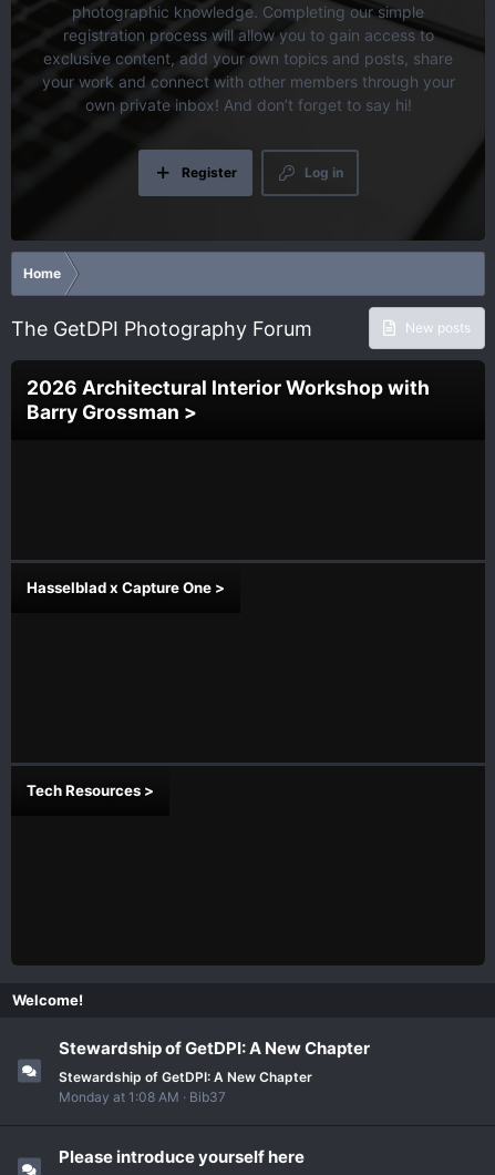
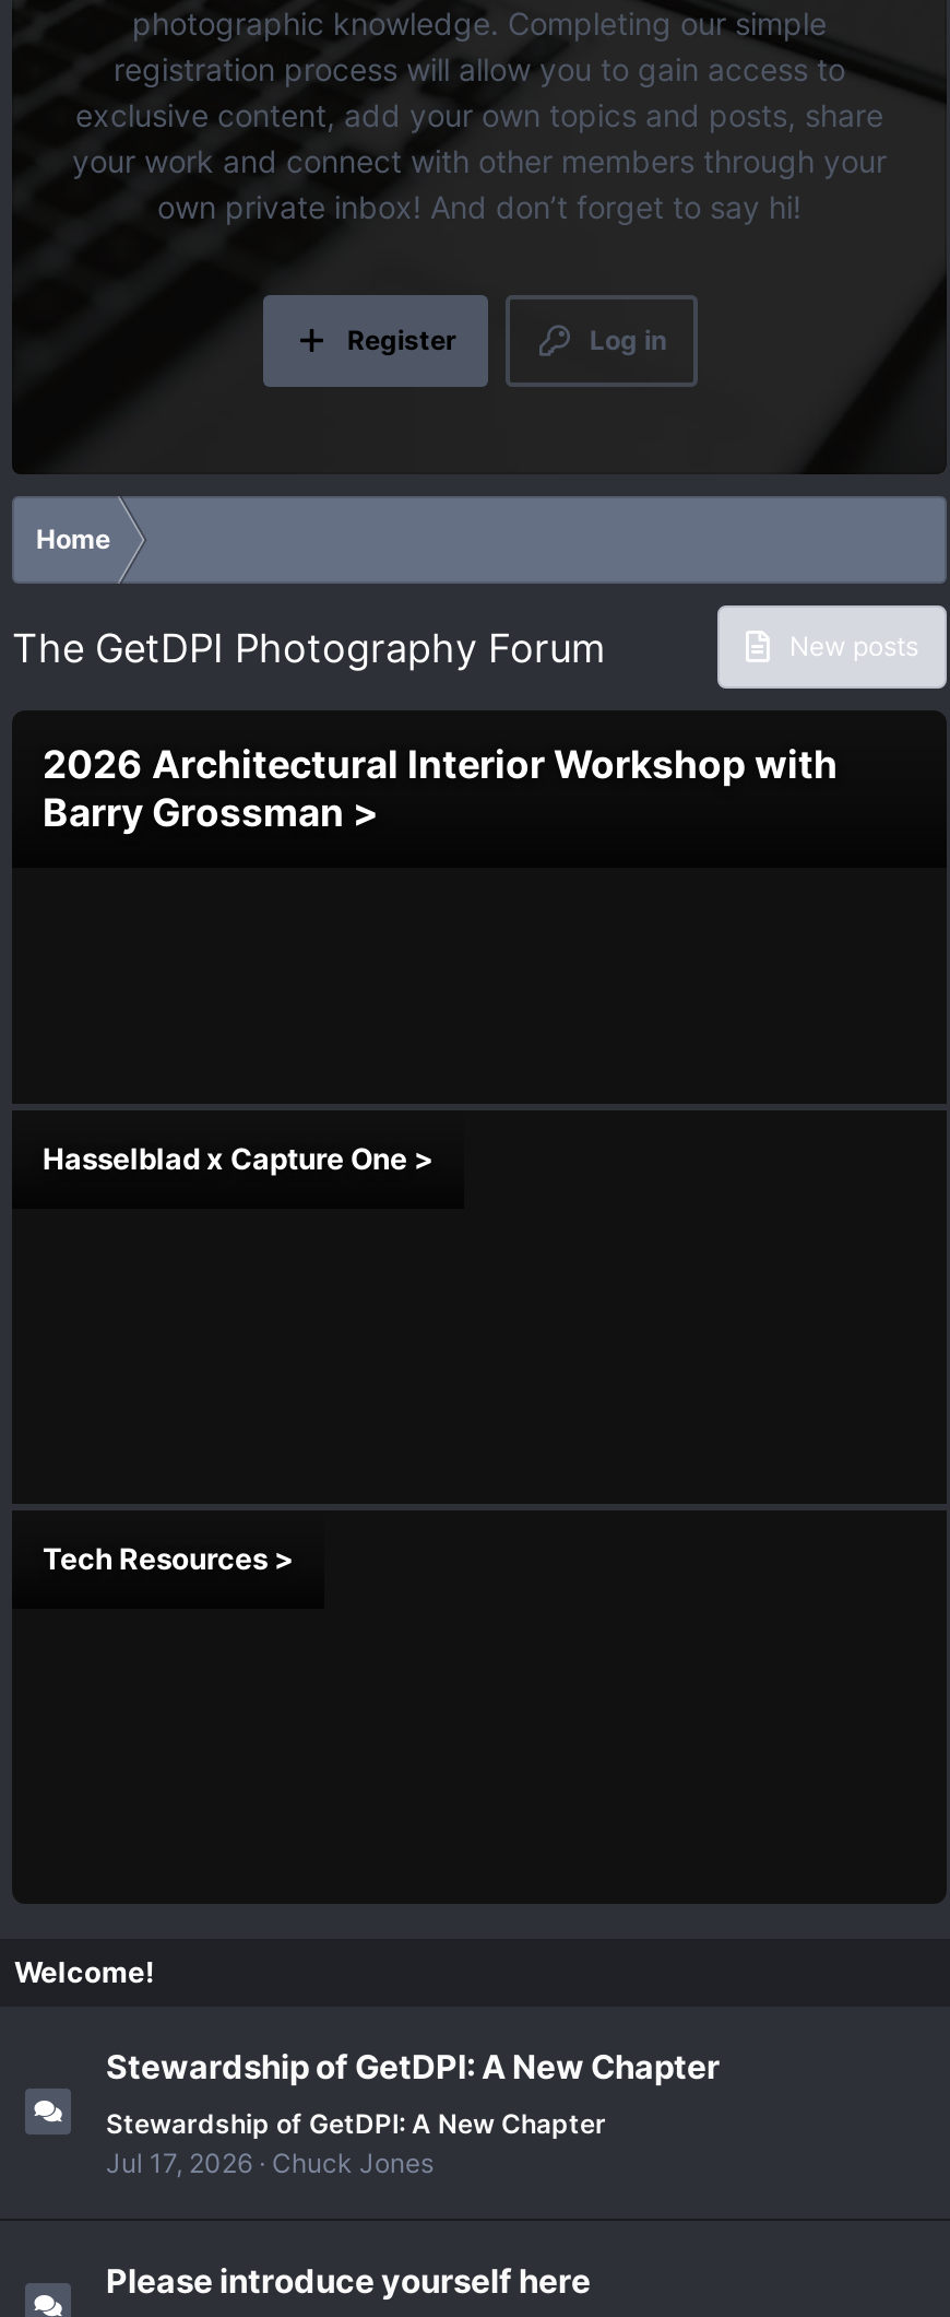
- Monday at 1:08 AM Bib37
+ Jul 17, 2026 Chuck Jones
